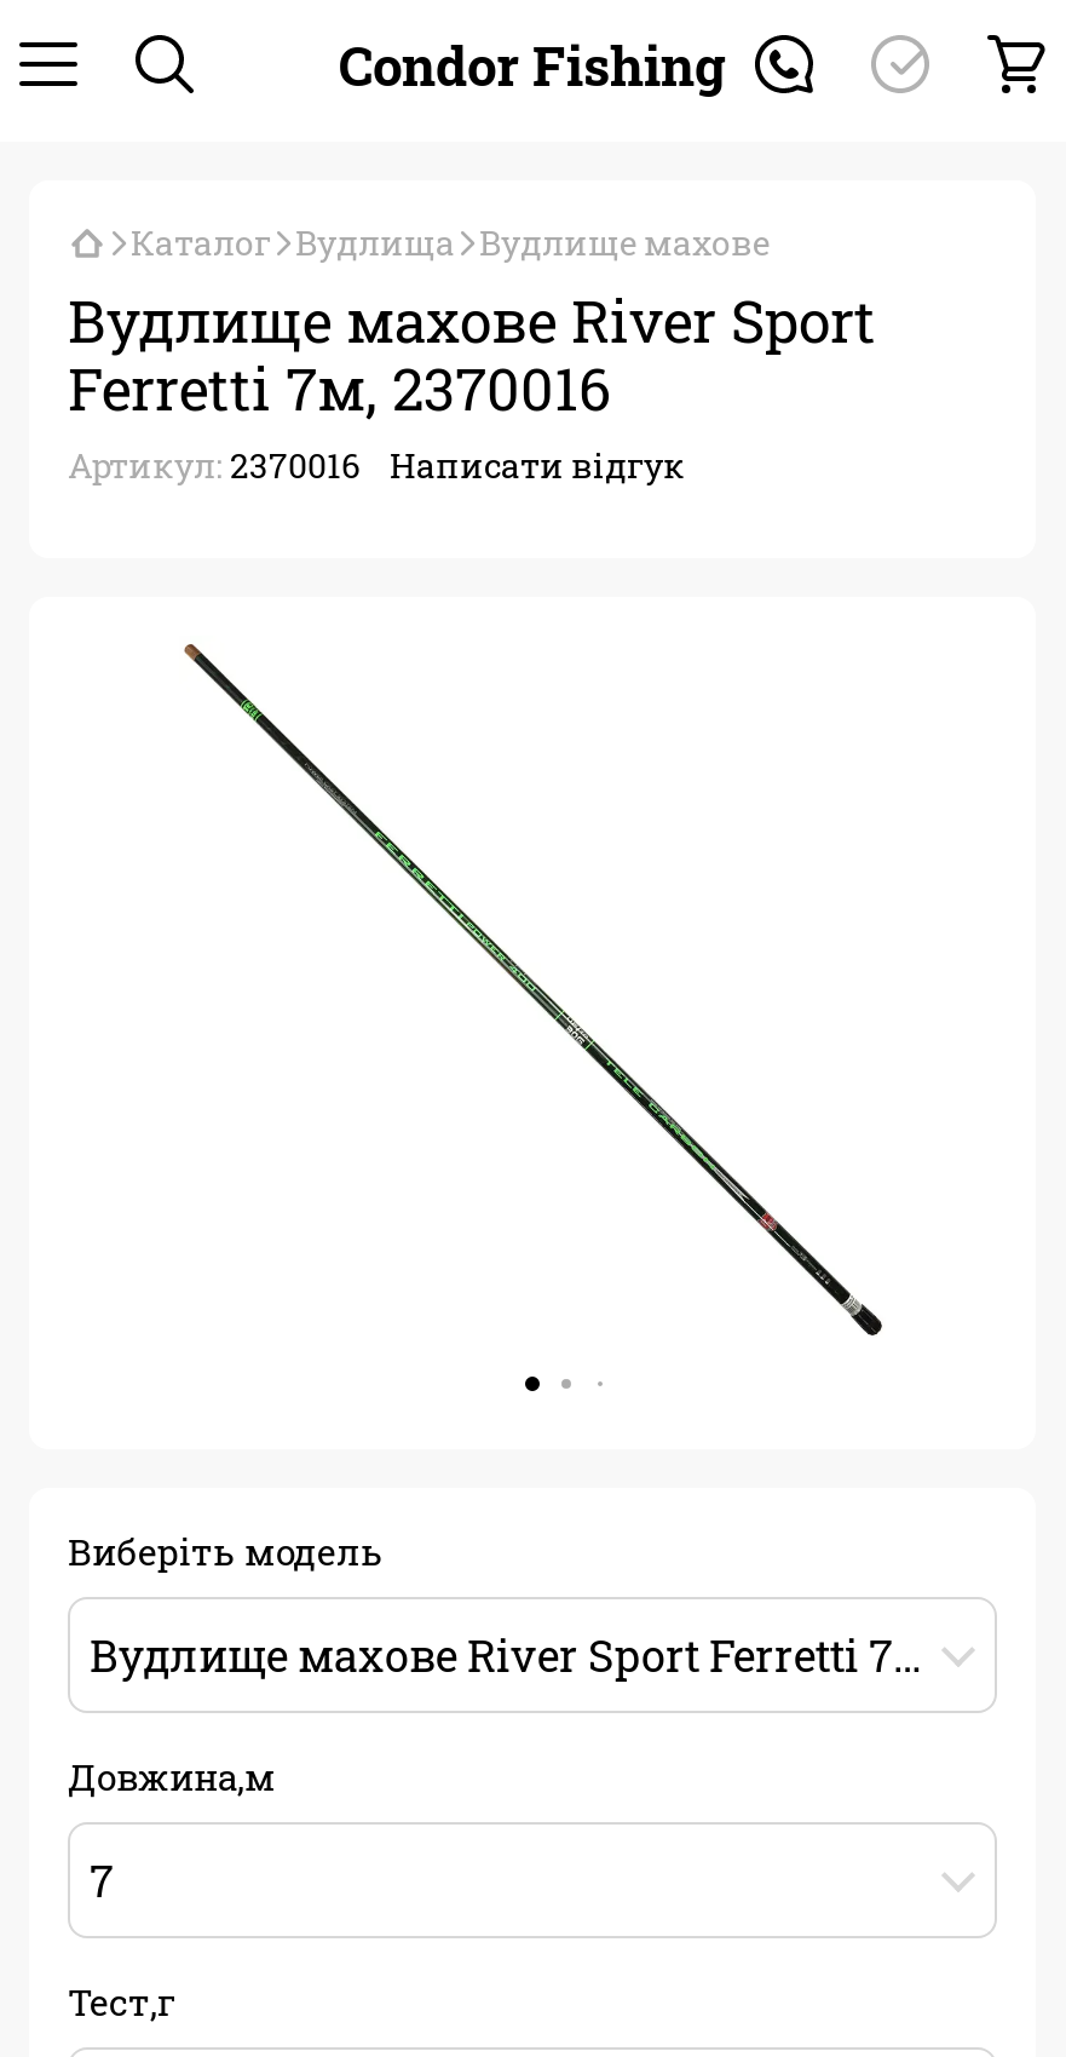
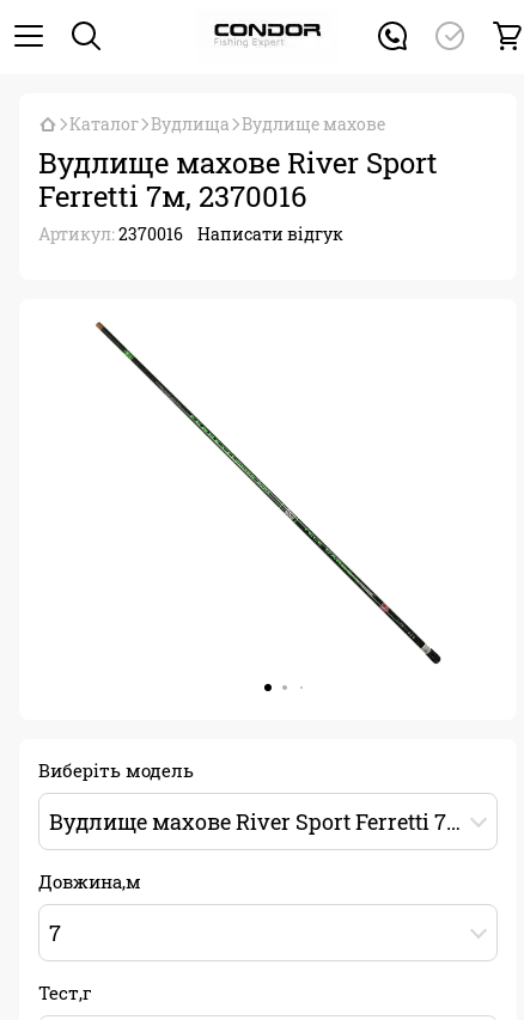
- Condor Fishing
